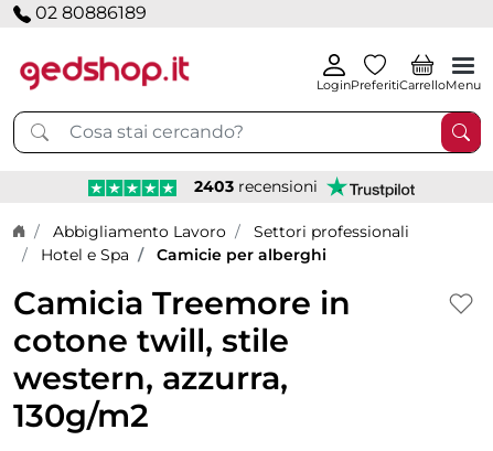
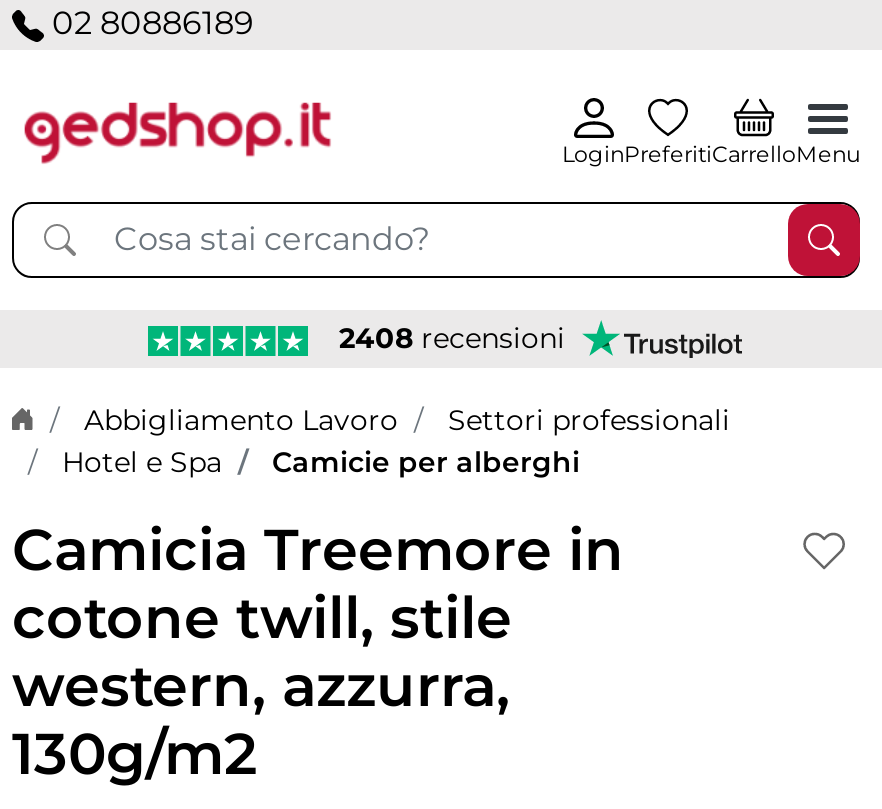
- 2403 recensioni
+ 2408 recensioni
